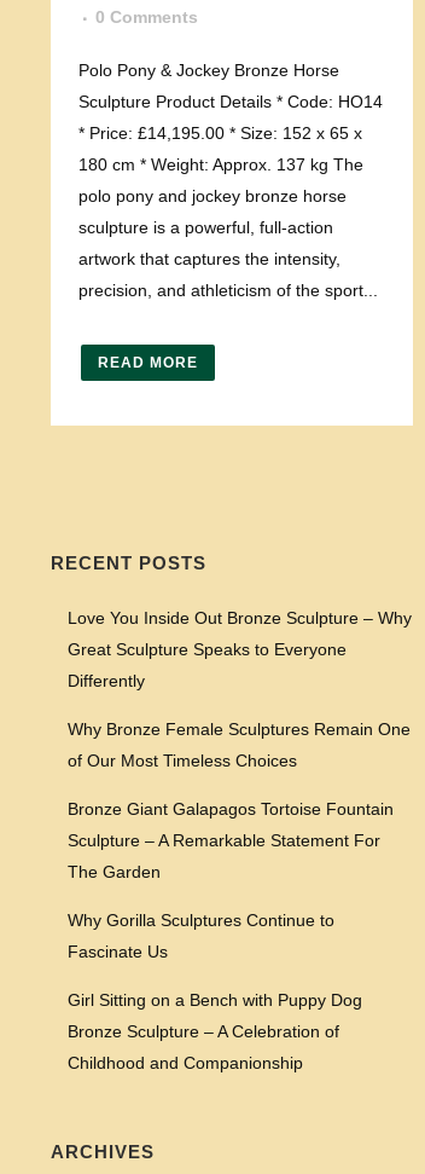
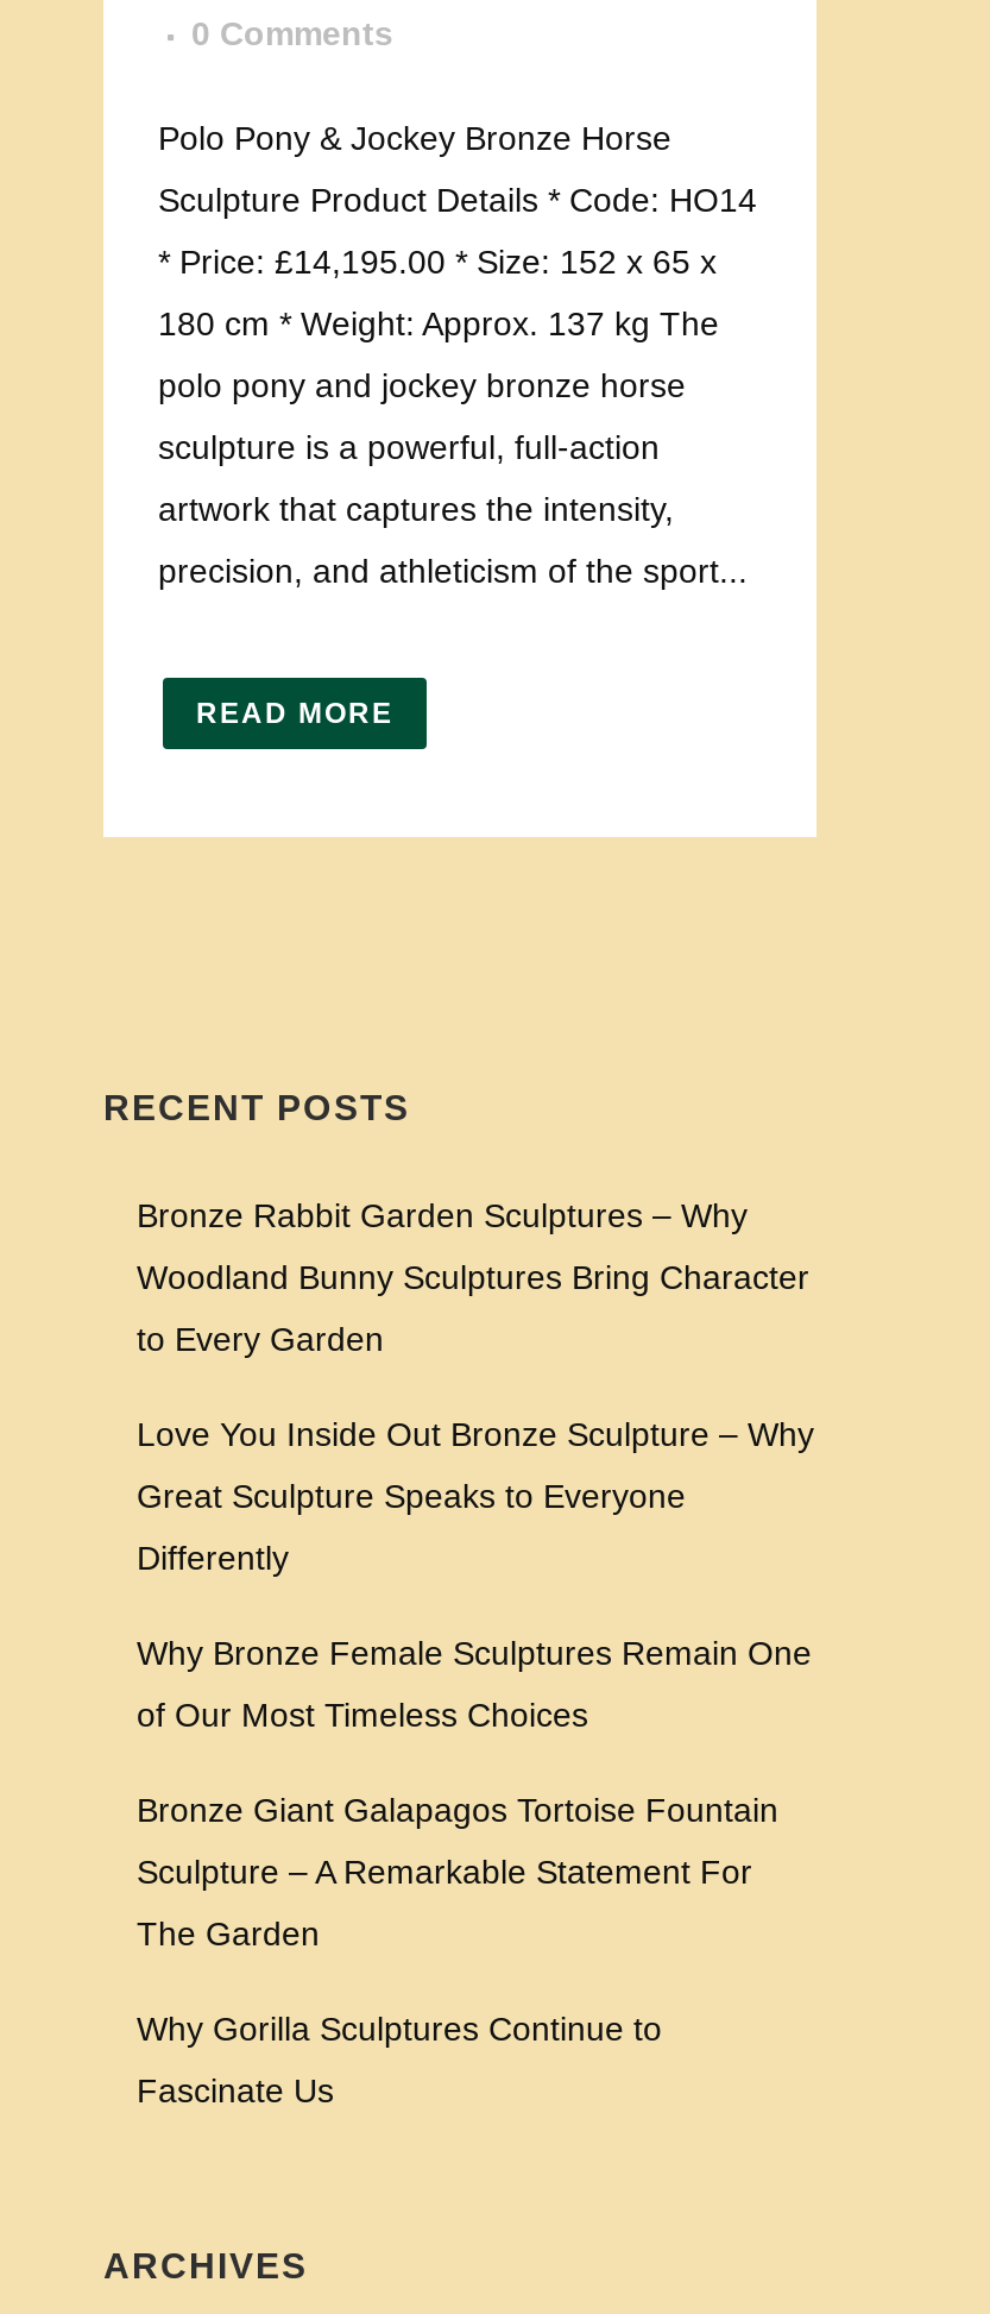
+ Bronze Rabbit Garden Sculptures – Why
+ Woodland Bunny Sculptures Bring Character
+ to Every Garden

moved down: Love You Inside Out Bronze Sculpture – Why | Great Sculpture Speaks to Everyone | Differently | ... | Why Gorilla Sculptures Continue to | Fascinate Us

- Girl Sitting on a Bench with Puppy Dog
- Bronze Sculpture – A Celebration of
- Childhood and Companionship
